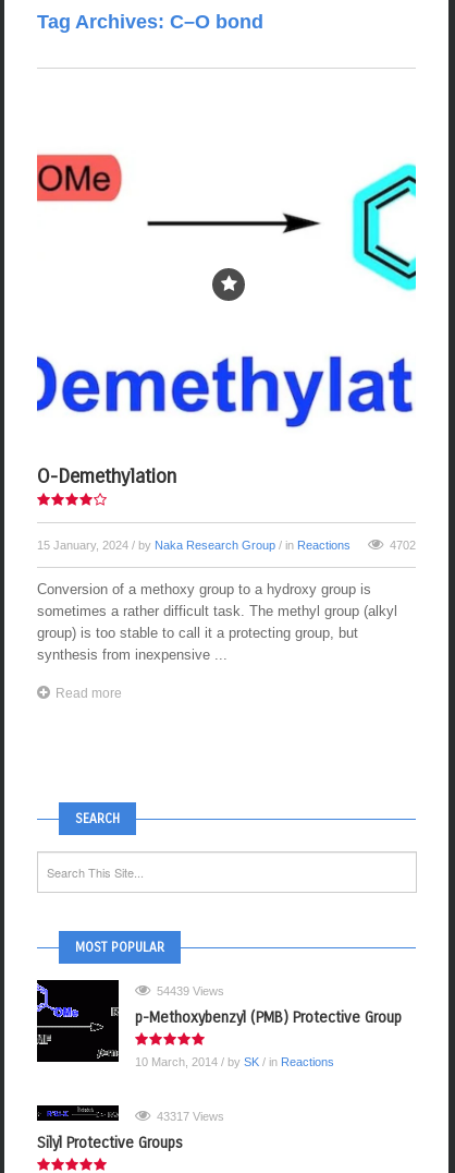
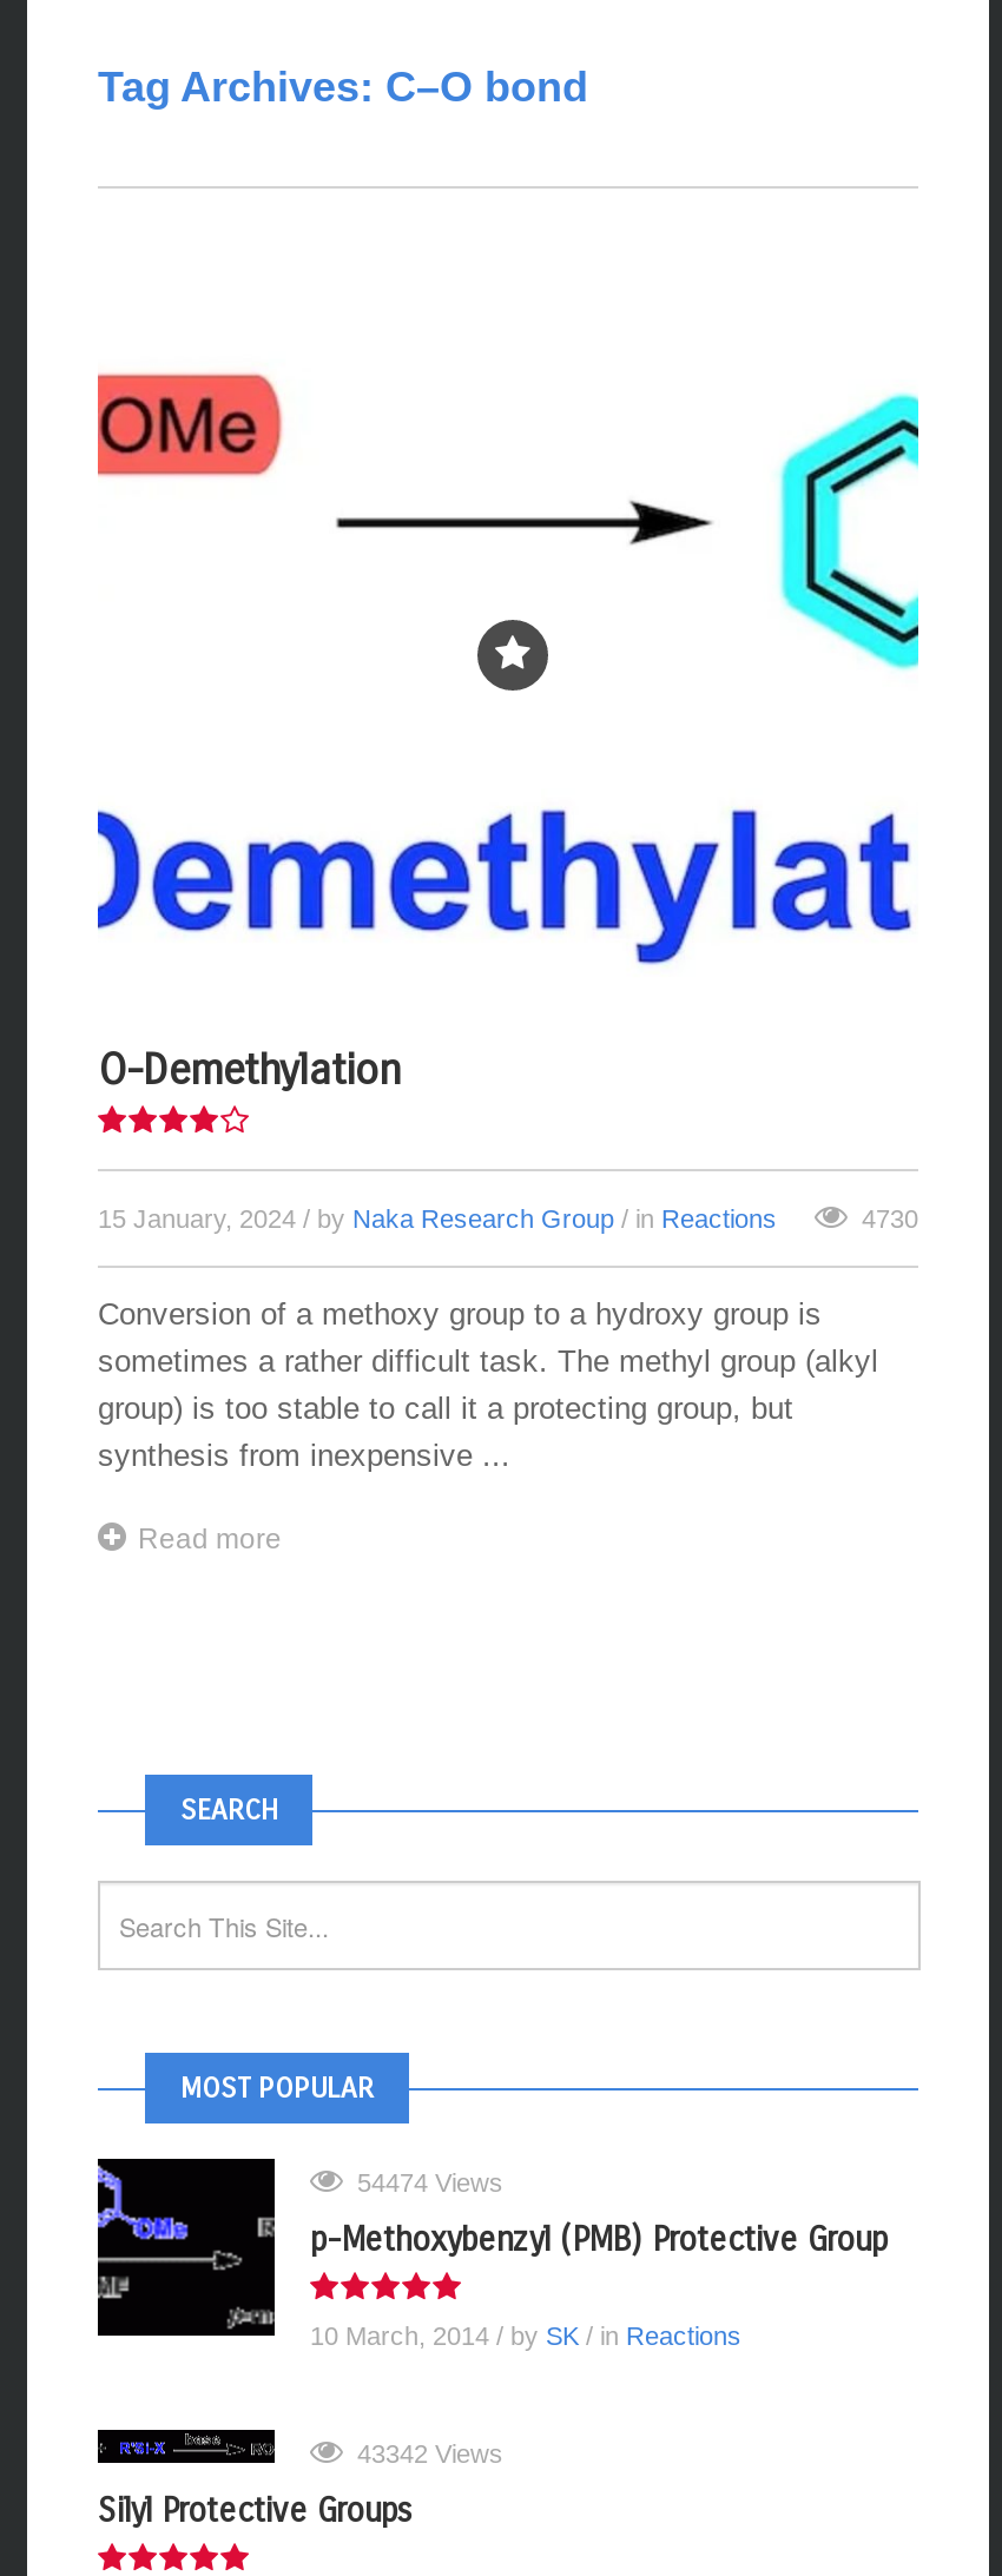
- 4702
+ 4730

- 54439 Views
+ 54474 Views

- 43317 Views
+ 43342 Views
